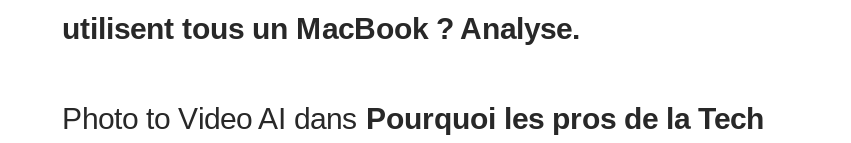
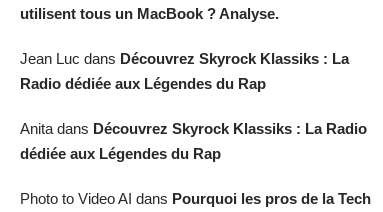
+ Jean Luc dans Découvrez Skyrock Klassiks : La
+ Radio dédiée aux Légendes du Rap
+ Anita dans Découvrez Skyrock Klassiks : La Radio
+ dédiée aux Légendes du Rap
